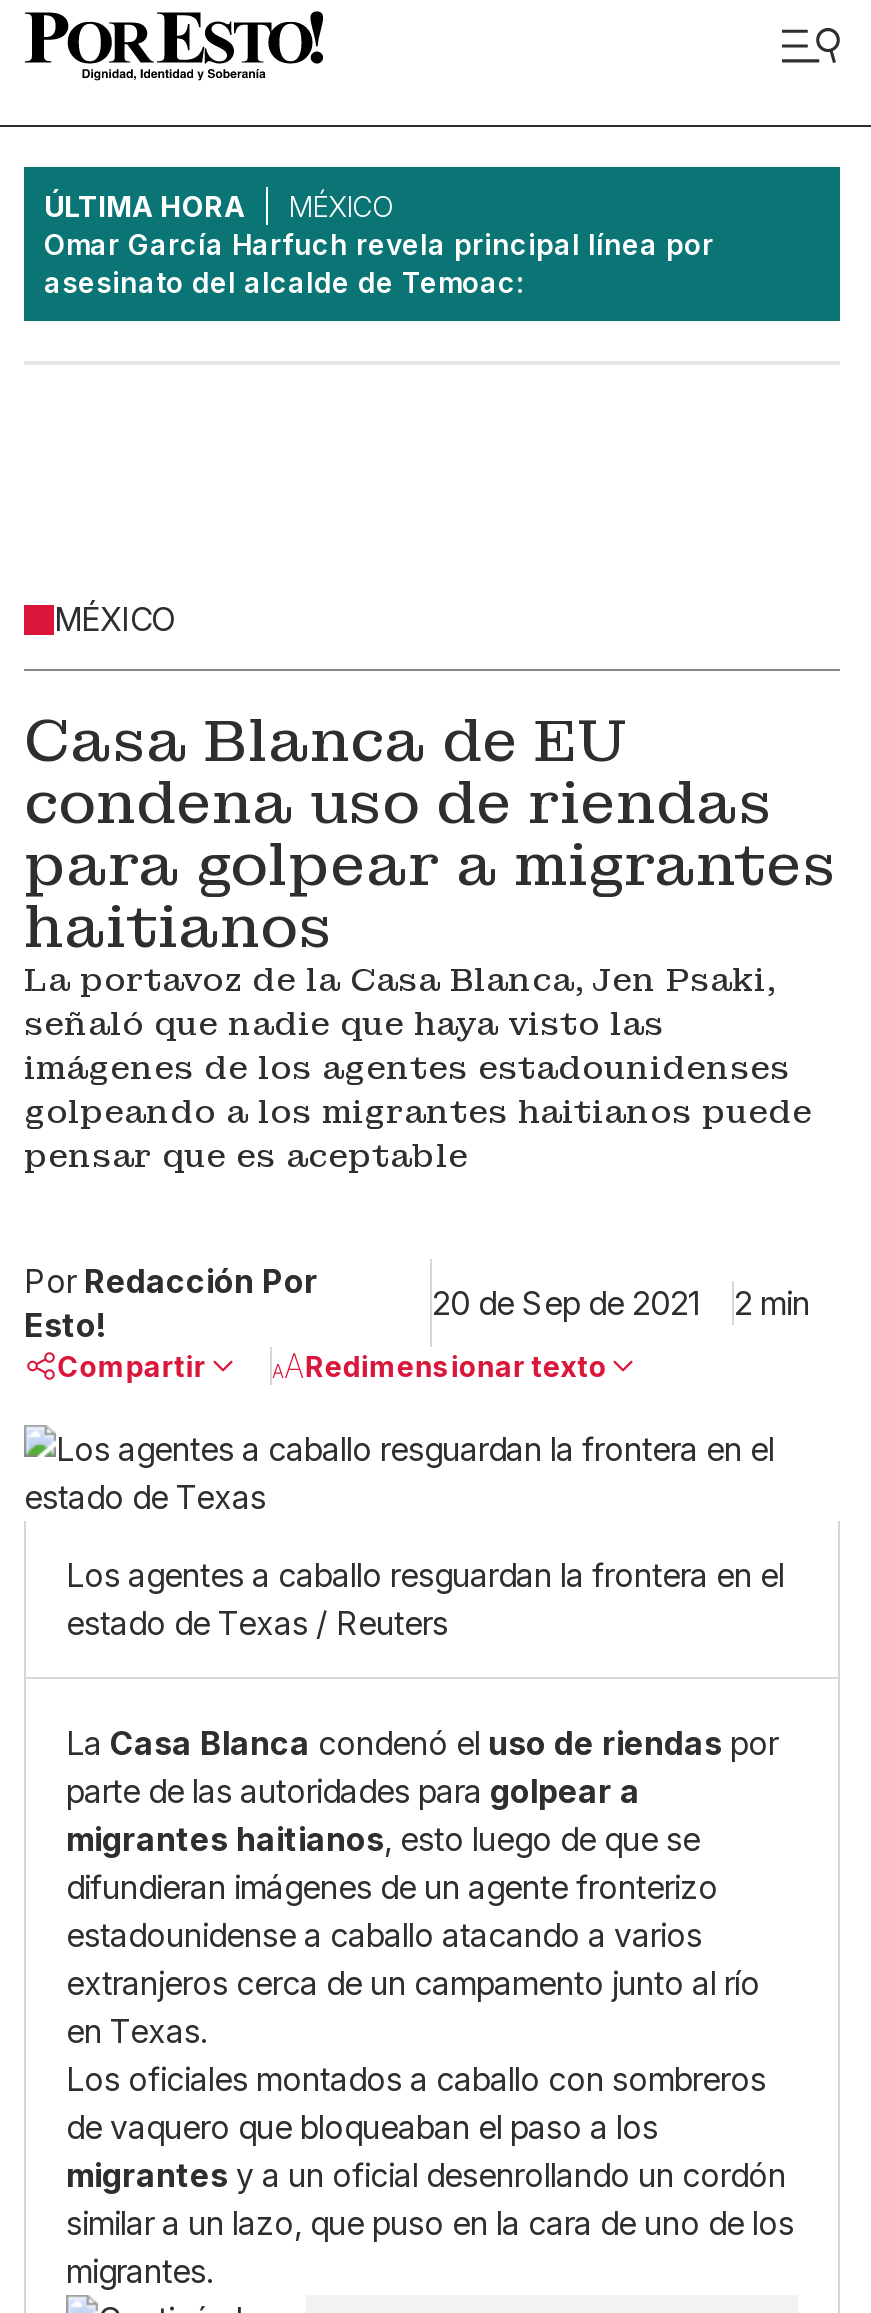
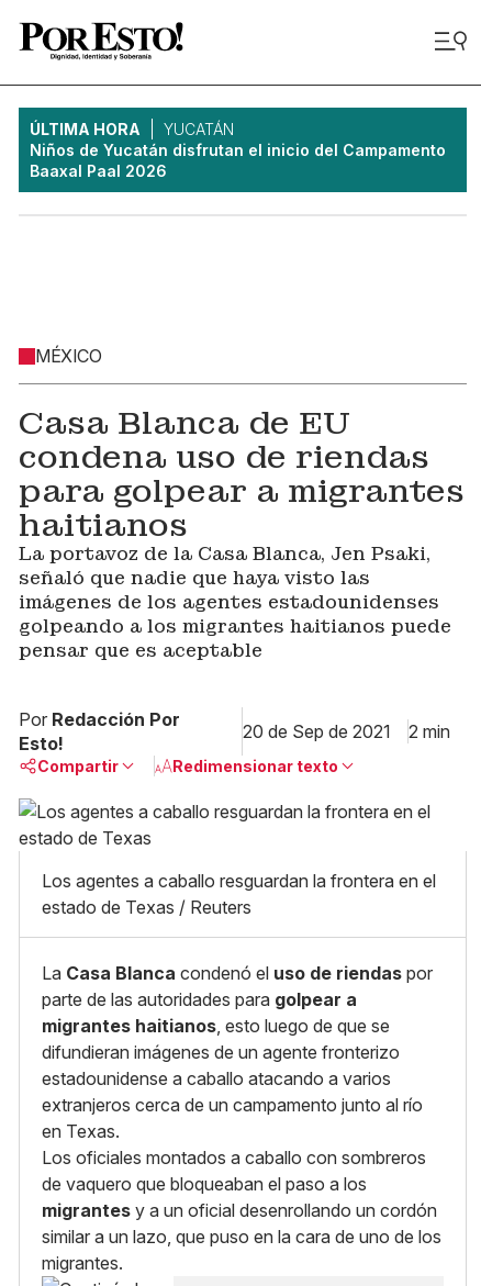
- MÉXICO
- Omar García Harfuch revela principal línea por
- asesinato del alcalde de Temoac:
+ YUCATÁN
+ Niños de Yucatán disfrutan el inicio del Campamento
+ Baaxal Paal 2026
